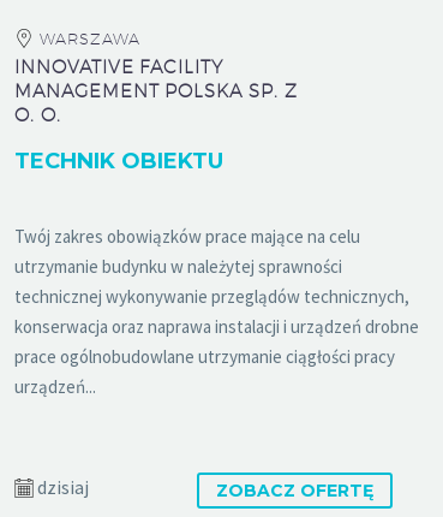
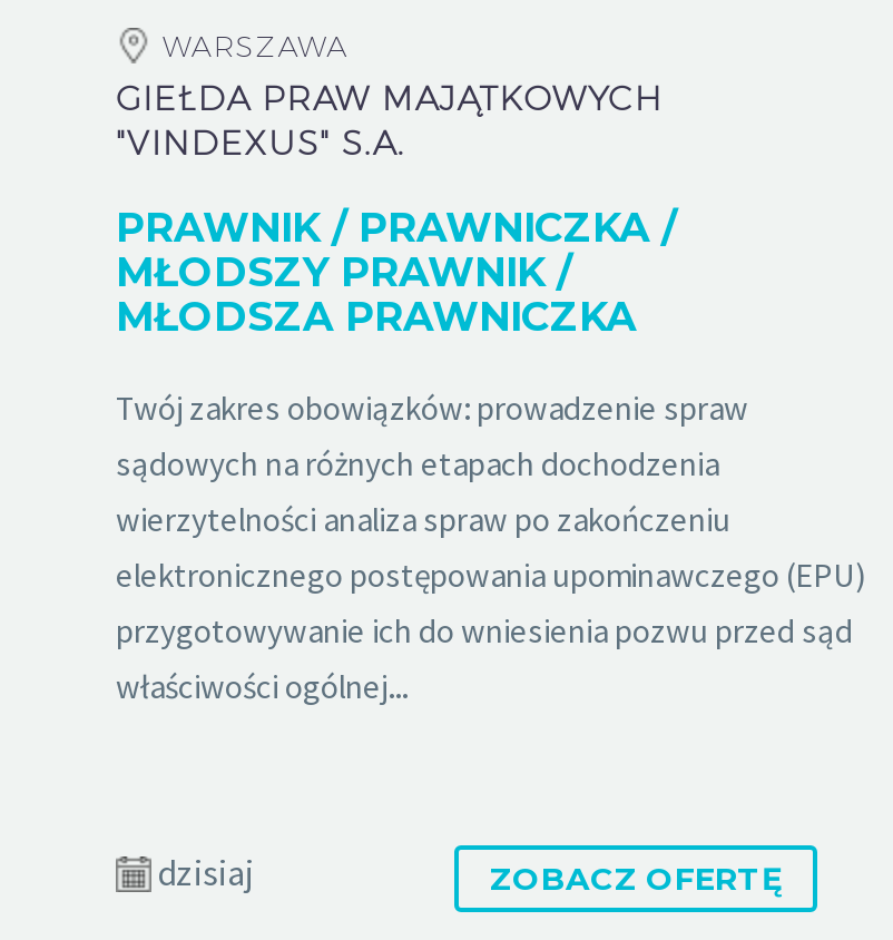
- INNOVATIVE FACILITY
- MANAGEMENT POLSKA SP. Z
- O. O.
+ GIEŁDA PRAW MAJĄTKOWYCH
+ "VINDEXUS" S.A.

- TECHNIK OBIEKTU
+ PRAWNIK / PRAWNICZKA /
+ MŁODSZY PRAWNIK /
+ MŁODSZA PRAWNICZKA

- Twój zakres obowiązków prace mające na celu
- utrzymanie budynku w należytej sprawności
- technicznej wykonywanie przeglądów technicznych,
- konserwacja oraz naprawa instalacji i urządzeń drobne
- prace ogólnobudowlane utrzymanie ciągłości pracy
- urządzeń...
+ Twój zakres obowiązków: prowadzenie spraw
+ sądowych na różnych etapach dochodzenia
+ wierzytelności analiza spraw po zakończeniu
+ elektronicznego postępowania upominawczego (EPU)
+ przygotowywanie ich do wniesienia pozwu przed sąd
+ właściwości ogólnej...
